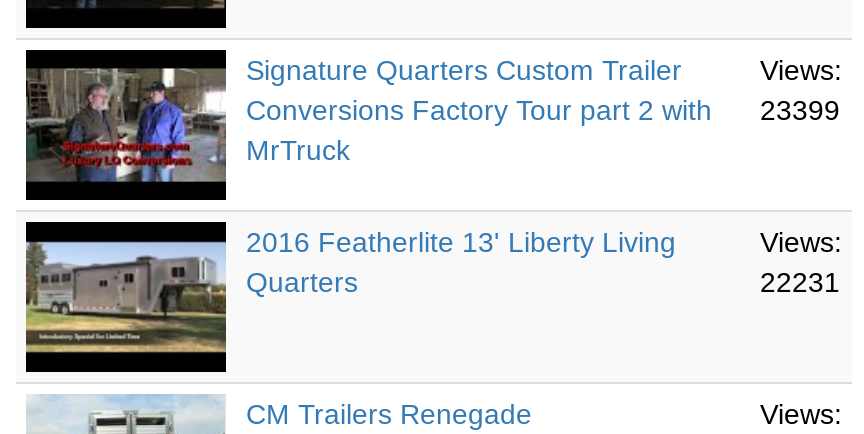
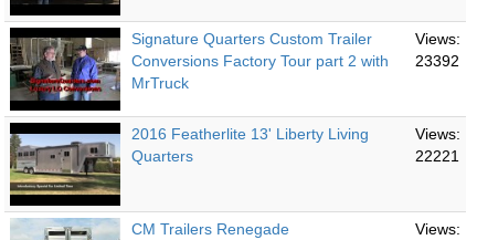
- Conversions Factory Tour part 2 with 23399
+ Conversions Factory Tour part 2 with 23392

- 22231
+ 22221
